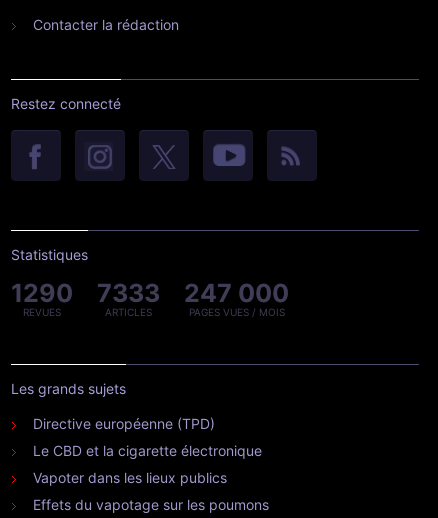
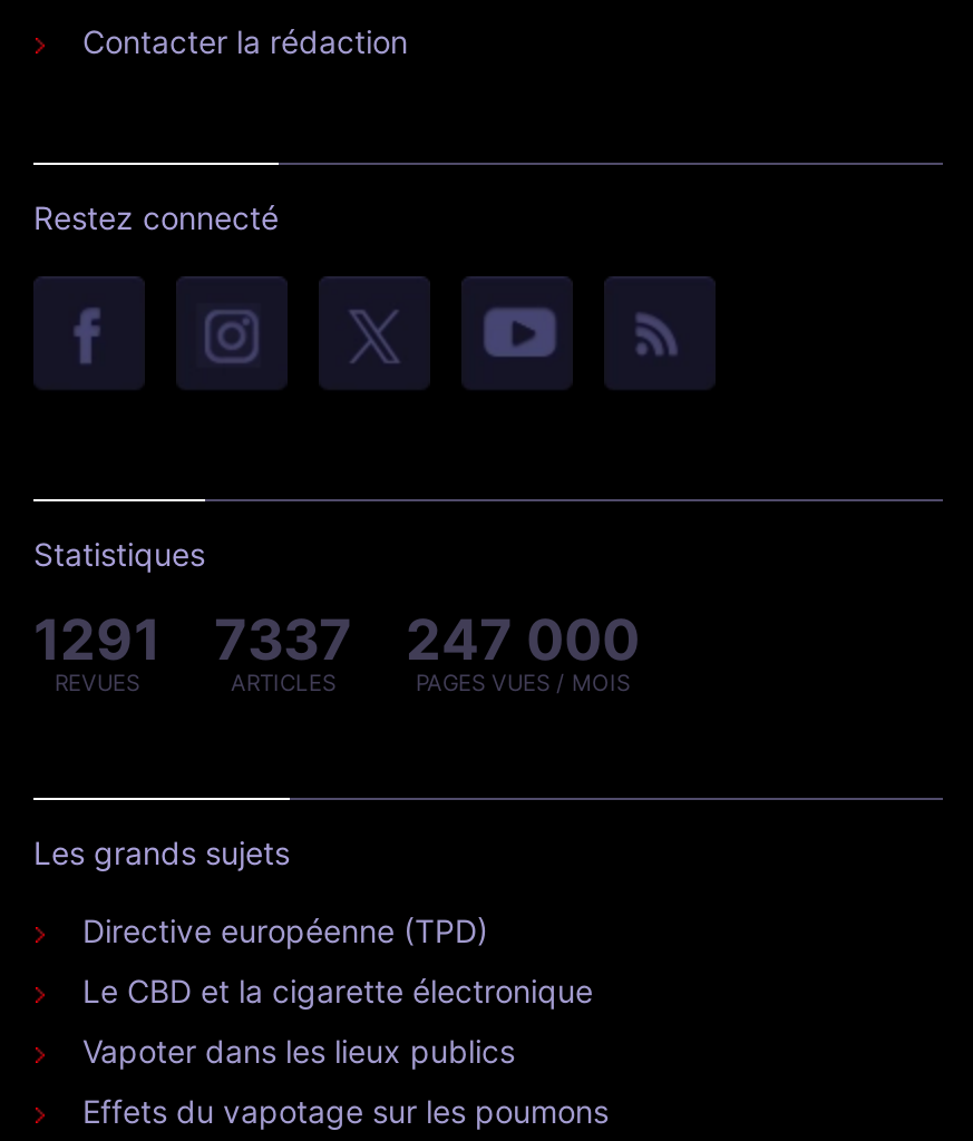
- 1290
+ 1291

- 7333
+ 7337
